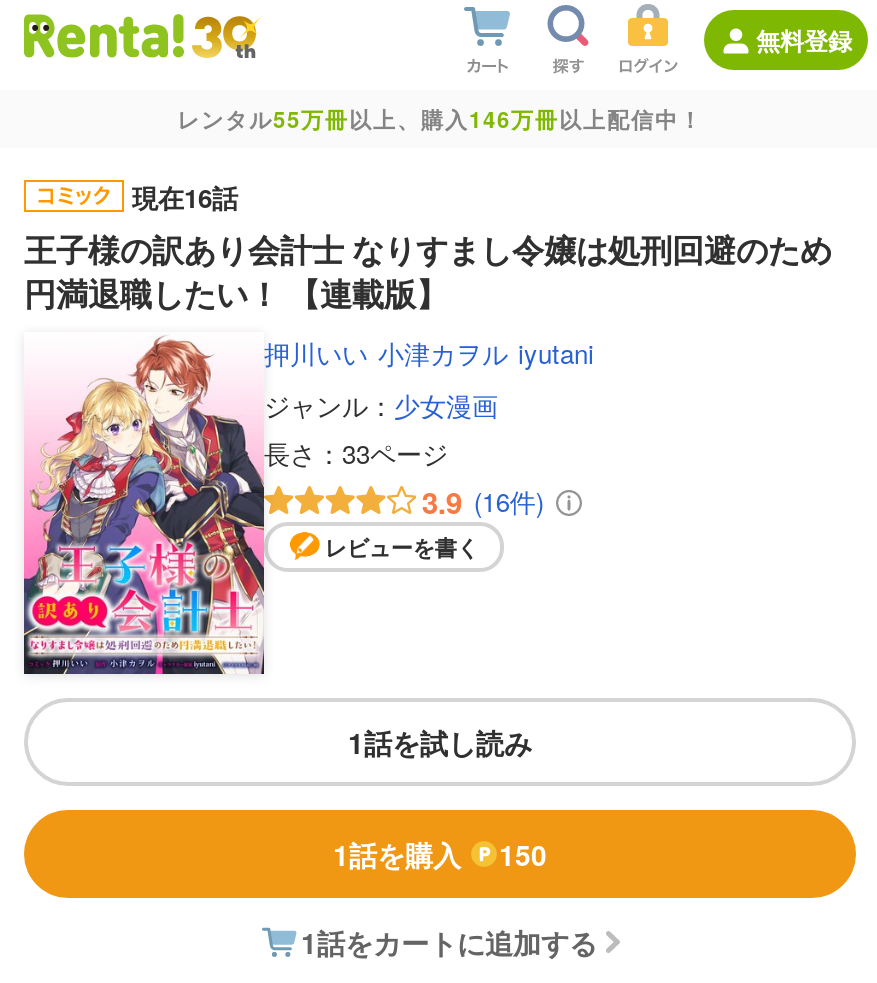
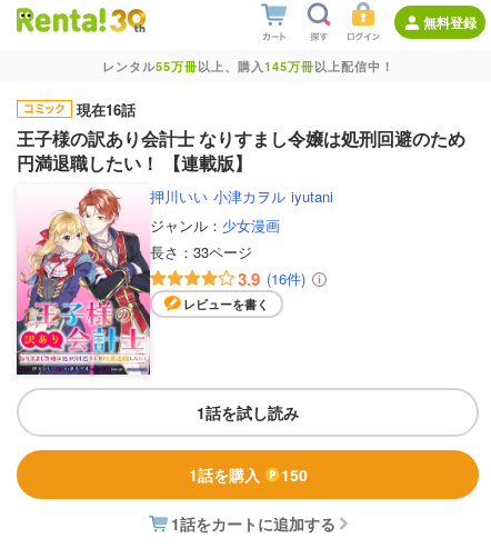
- レンタル55万冊以上、購入146万冊以上配信中！
+ レンタル55万冊以上、購入145万冊以上配信中！
